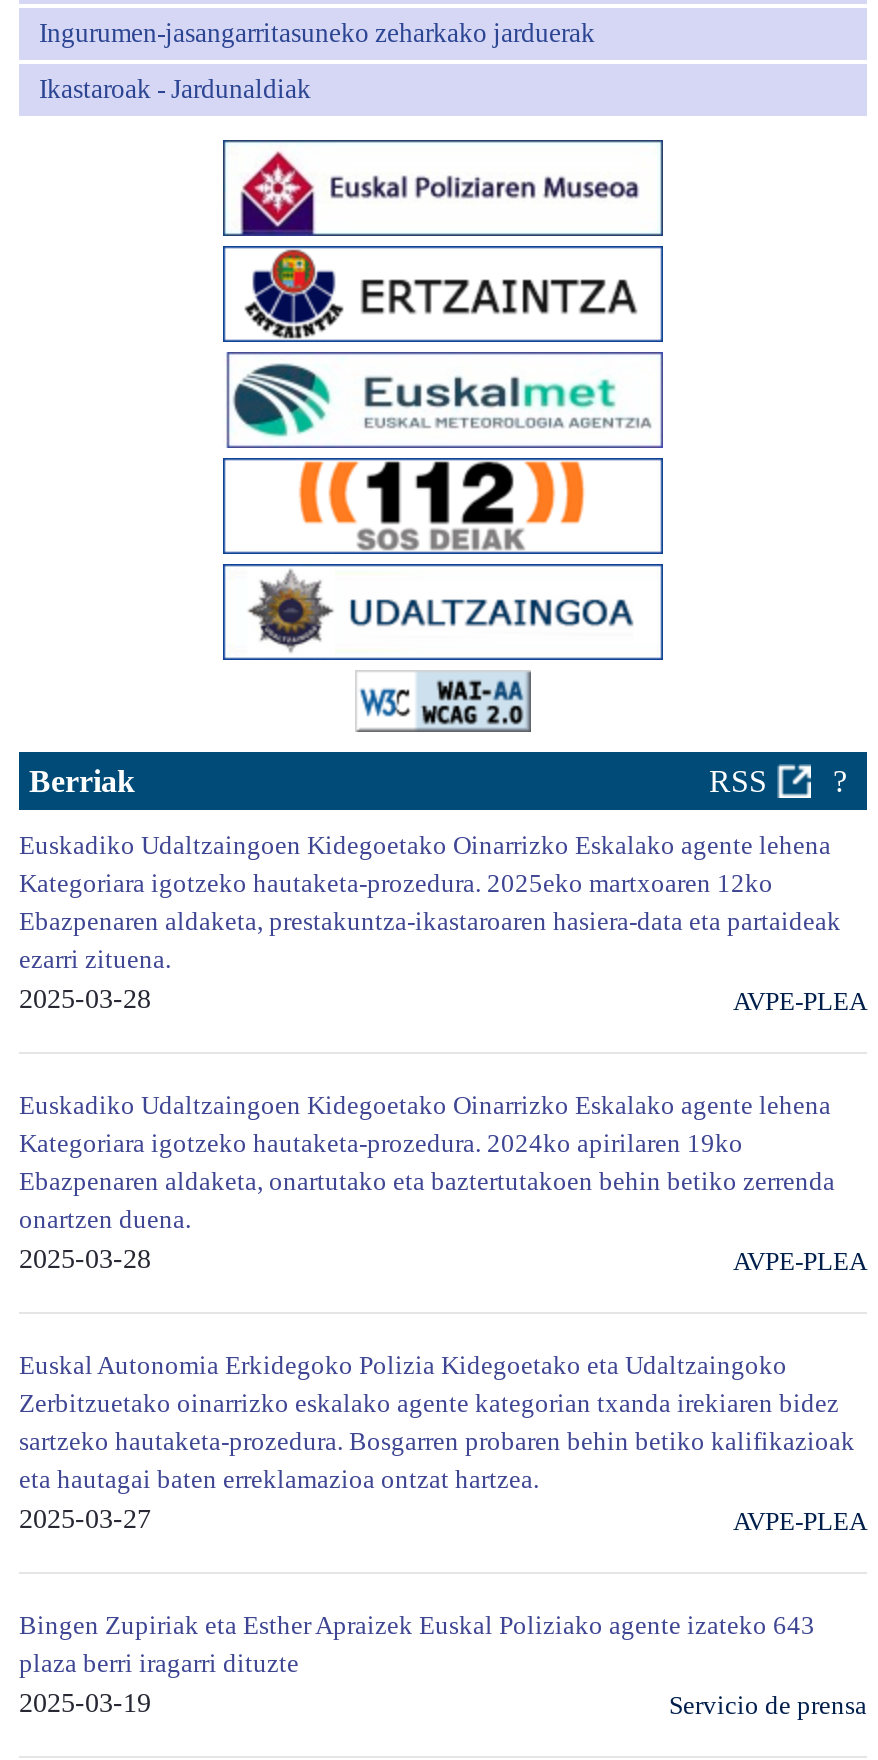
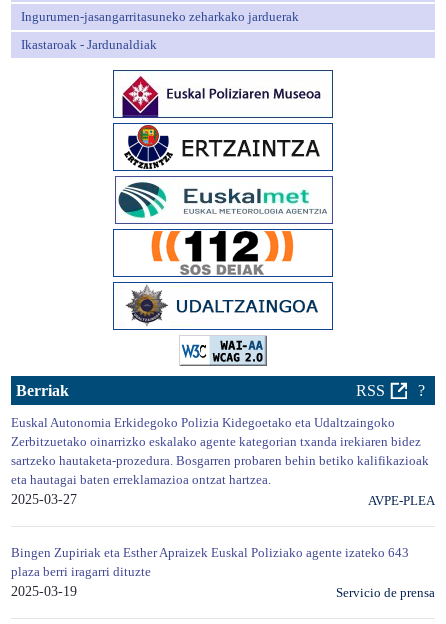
- Euskadiko Udaltzaingoen Kidegoetako Oinarrizko Eskalako agente lehena
- Kategoriara igotzeko hautaketa-prozedura. 2025eko martxoaren 12ko
- Ebazpenaren aldaketa, prestakuntza-ikastaroaren hasiera-data eta partaideak
- ezarri zituena.
- 2025-03-28
- AVPE-PLEA
- Euskadiko Udaltzaingoen Kidegoetako Oinarrizko Eskalako agente lehena
- Kategoriara igotzeko hautaketa-prozedura. 2024ko apirilaren 19ko
- Ebazpenaren aldaketa, onartutako eta baztertutakoen behin betiko zerrenda
- onartzen duena.
- 2025-03-28
- AVPE-PLEA
